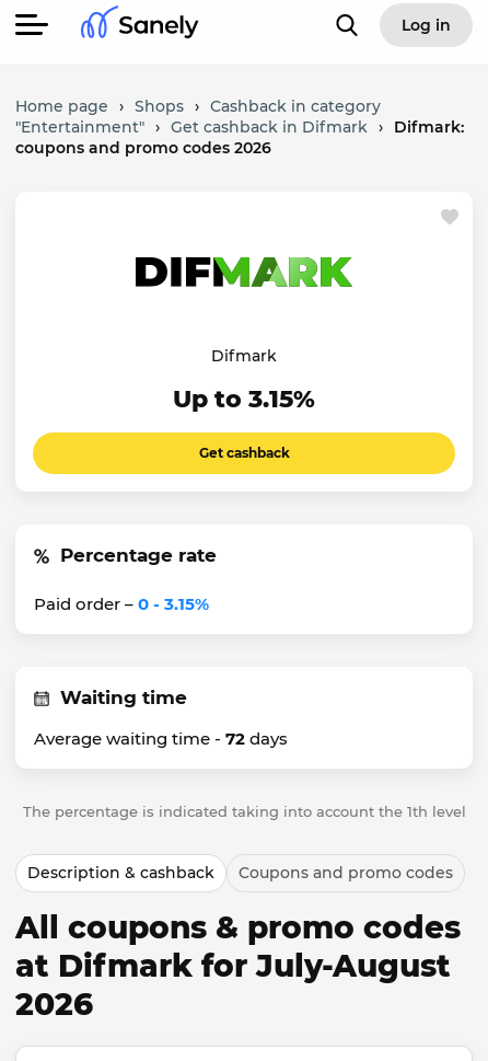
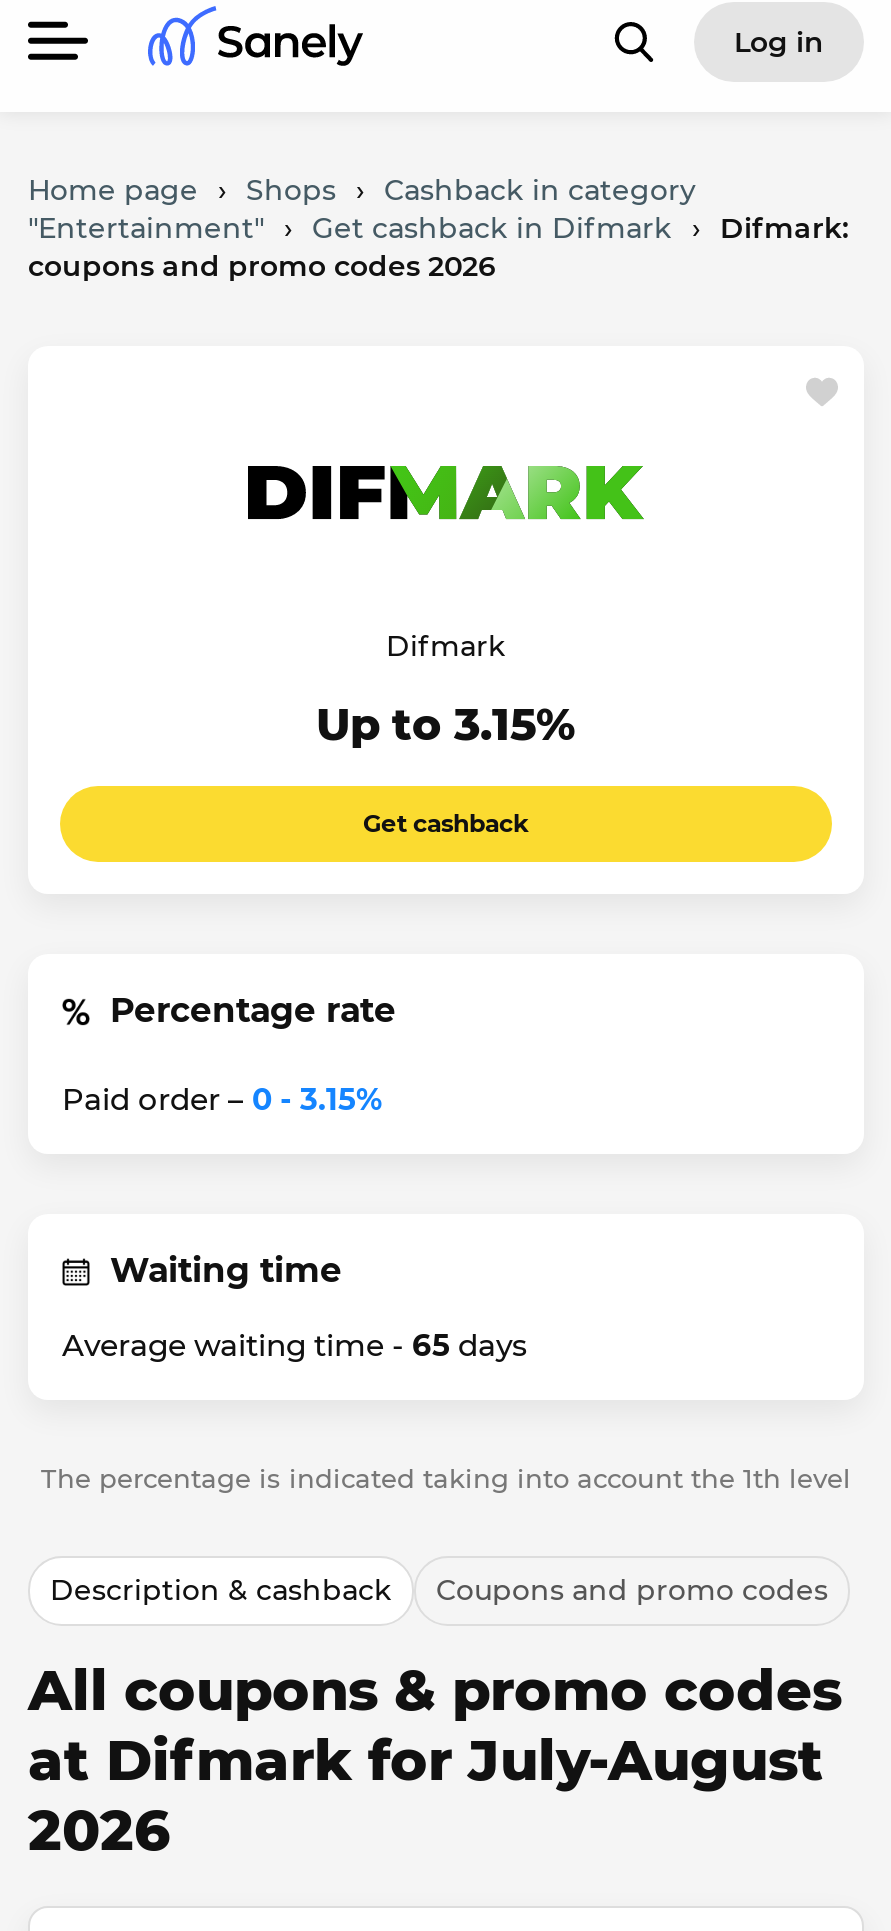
- Average waiting time - 72 days
+ Average waiting time - 65 days
